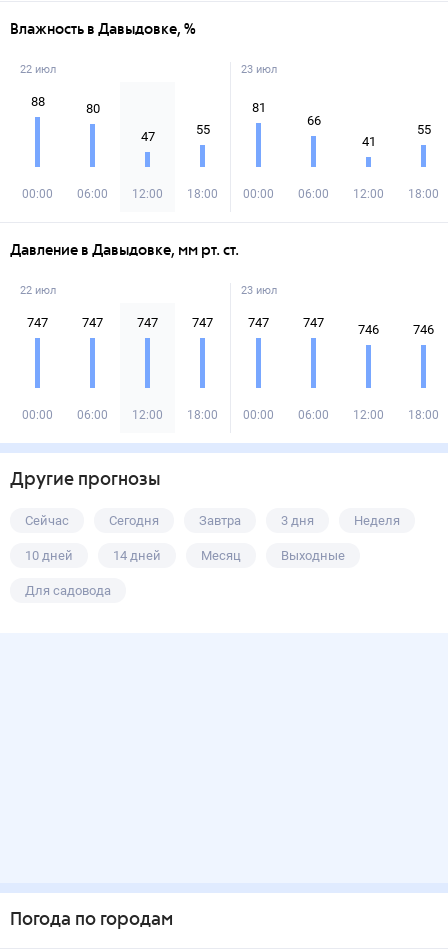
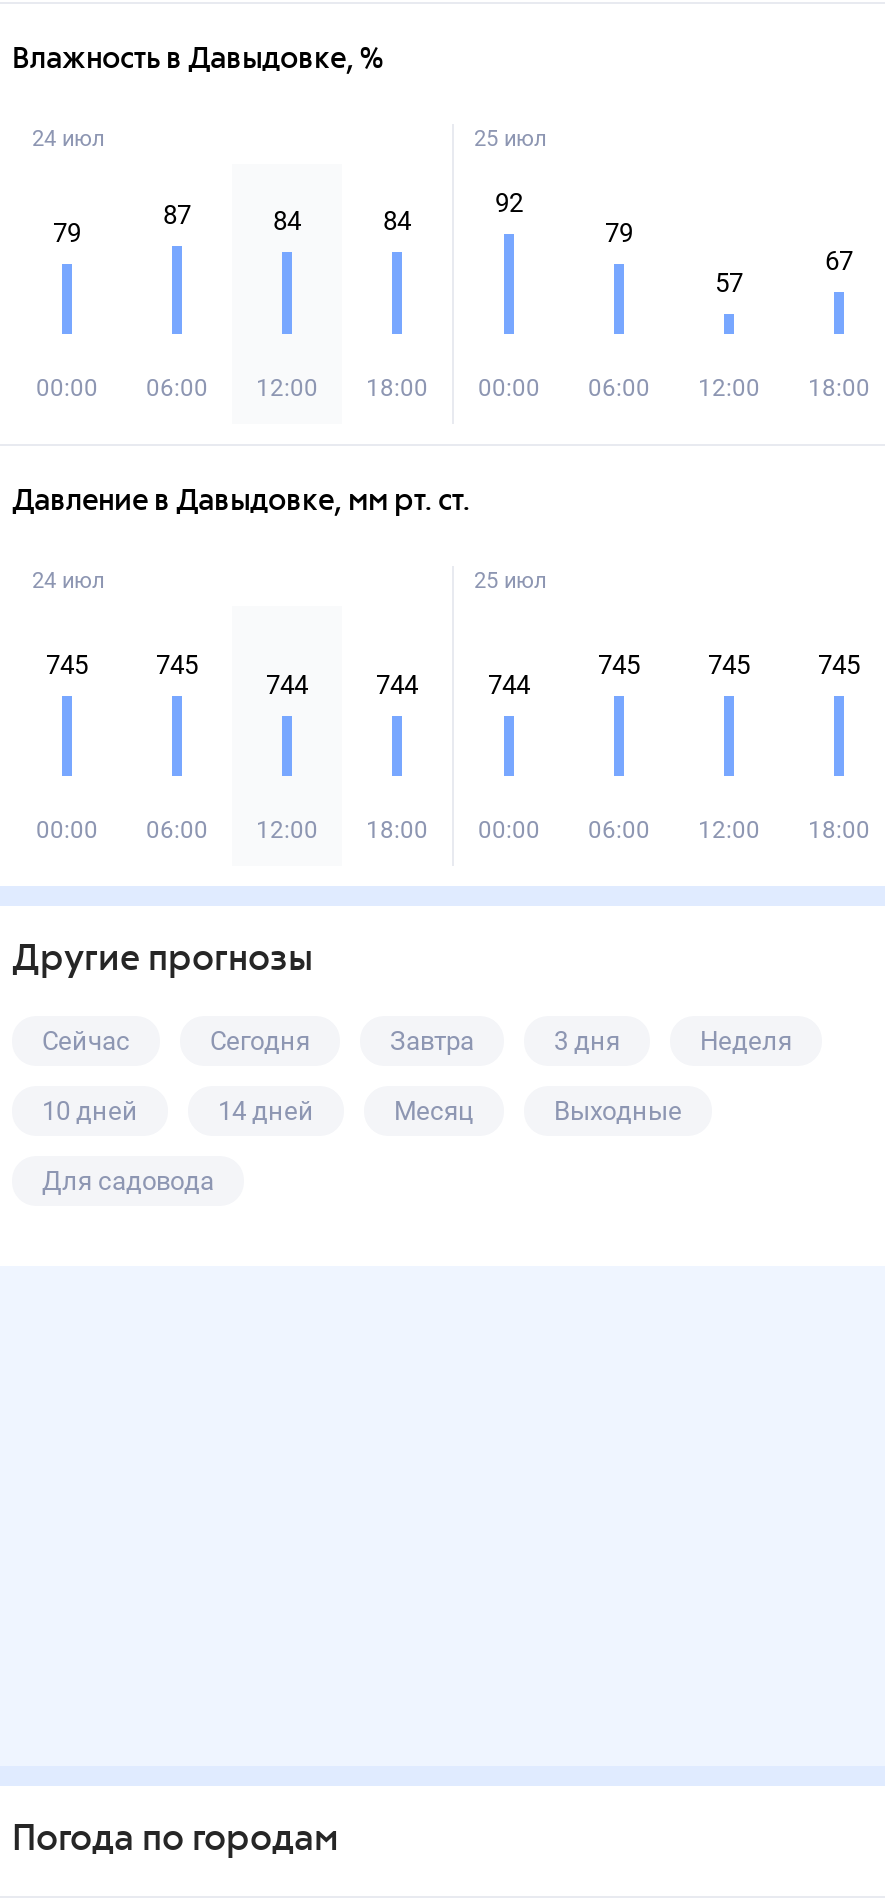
- 22 июл
+ 24 июл

- 23 июл
+ 25 июл

- 88
+ 79

- 80
+ 87

- 81
+ 92

- 66
+ 79

- 55
+ 84

- 55
+ 67

- 47
+ 84

- 41
+ 57

- 22 июл
+ 24 июл

- 23 июл
+ 25 июл

- 747
+ 745

- 747
+ 745

- 747
+ 744

- 747
+ 744

- 747
+ 744

- 747
+ 745

- 746
+ 745

- 746
+ 745
